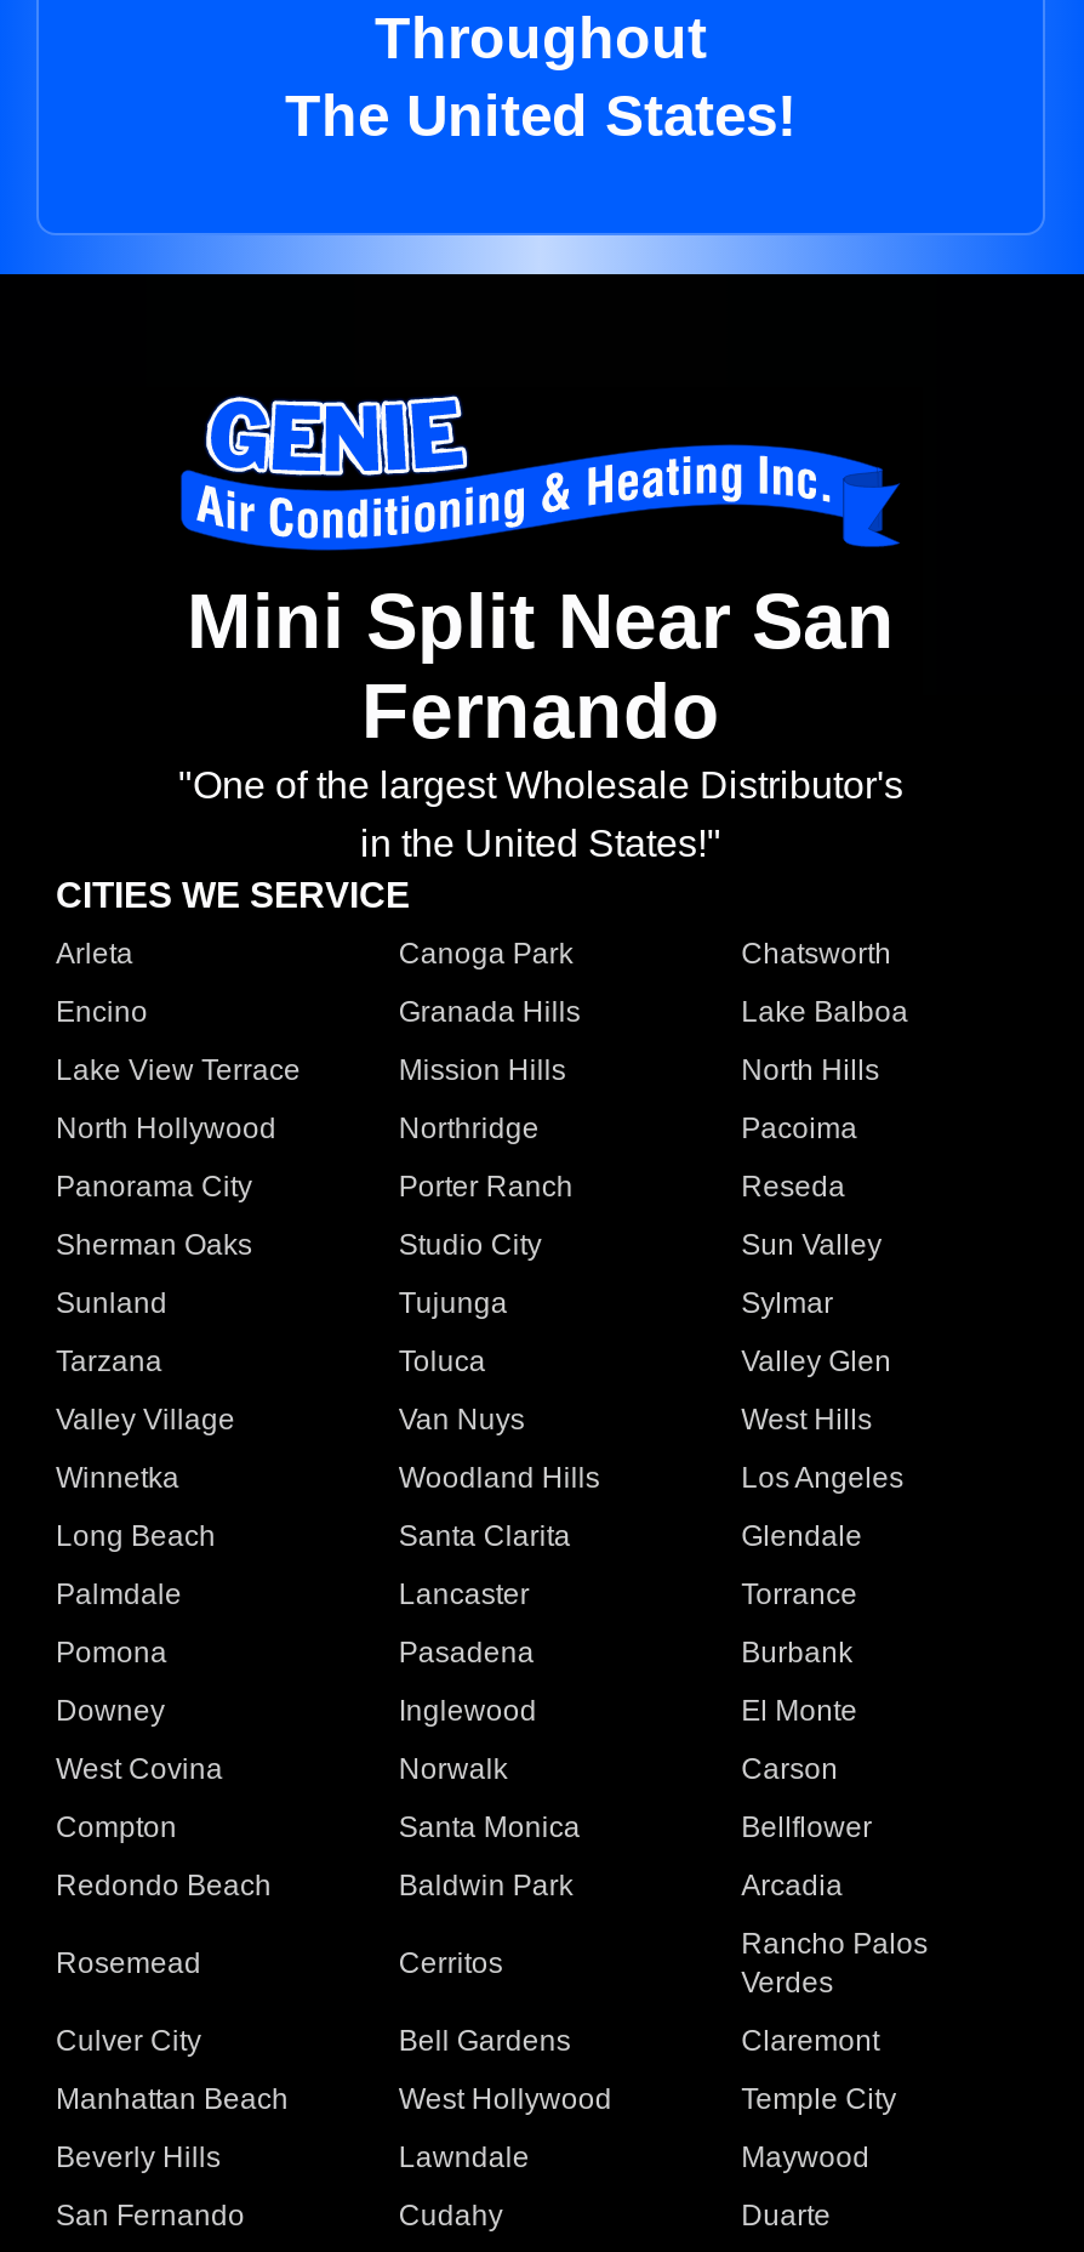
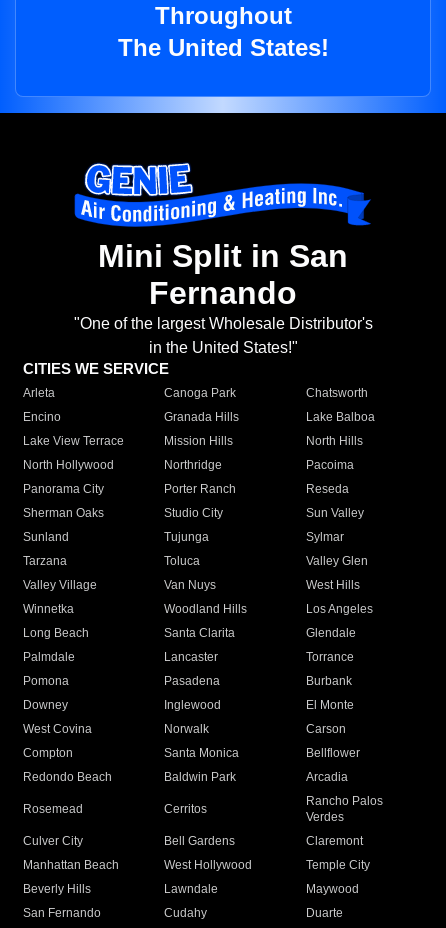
- Mini Split Near San
+ Mini Split in San
